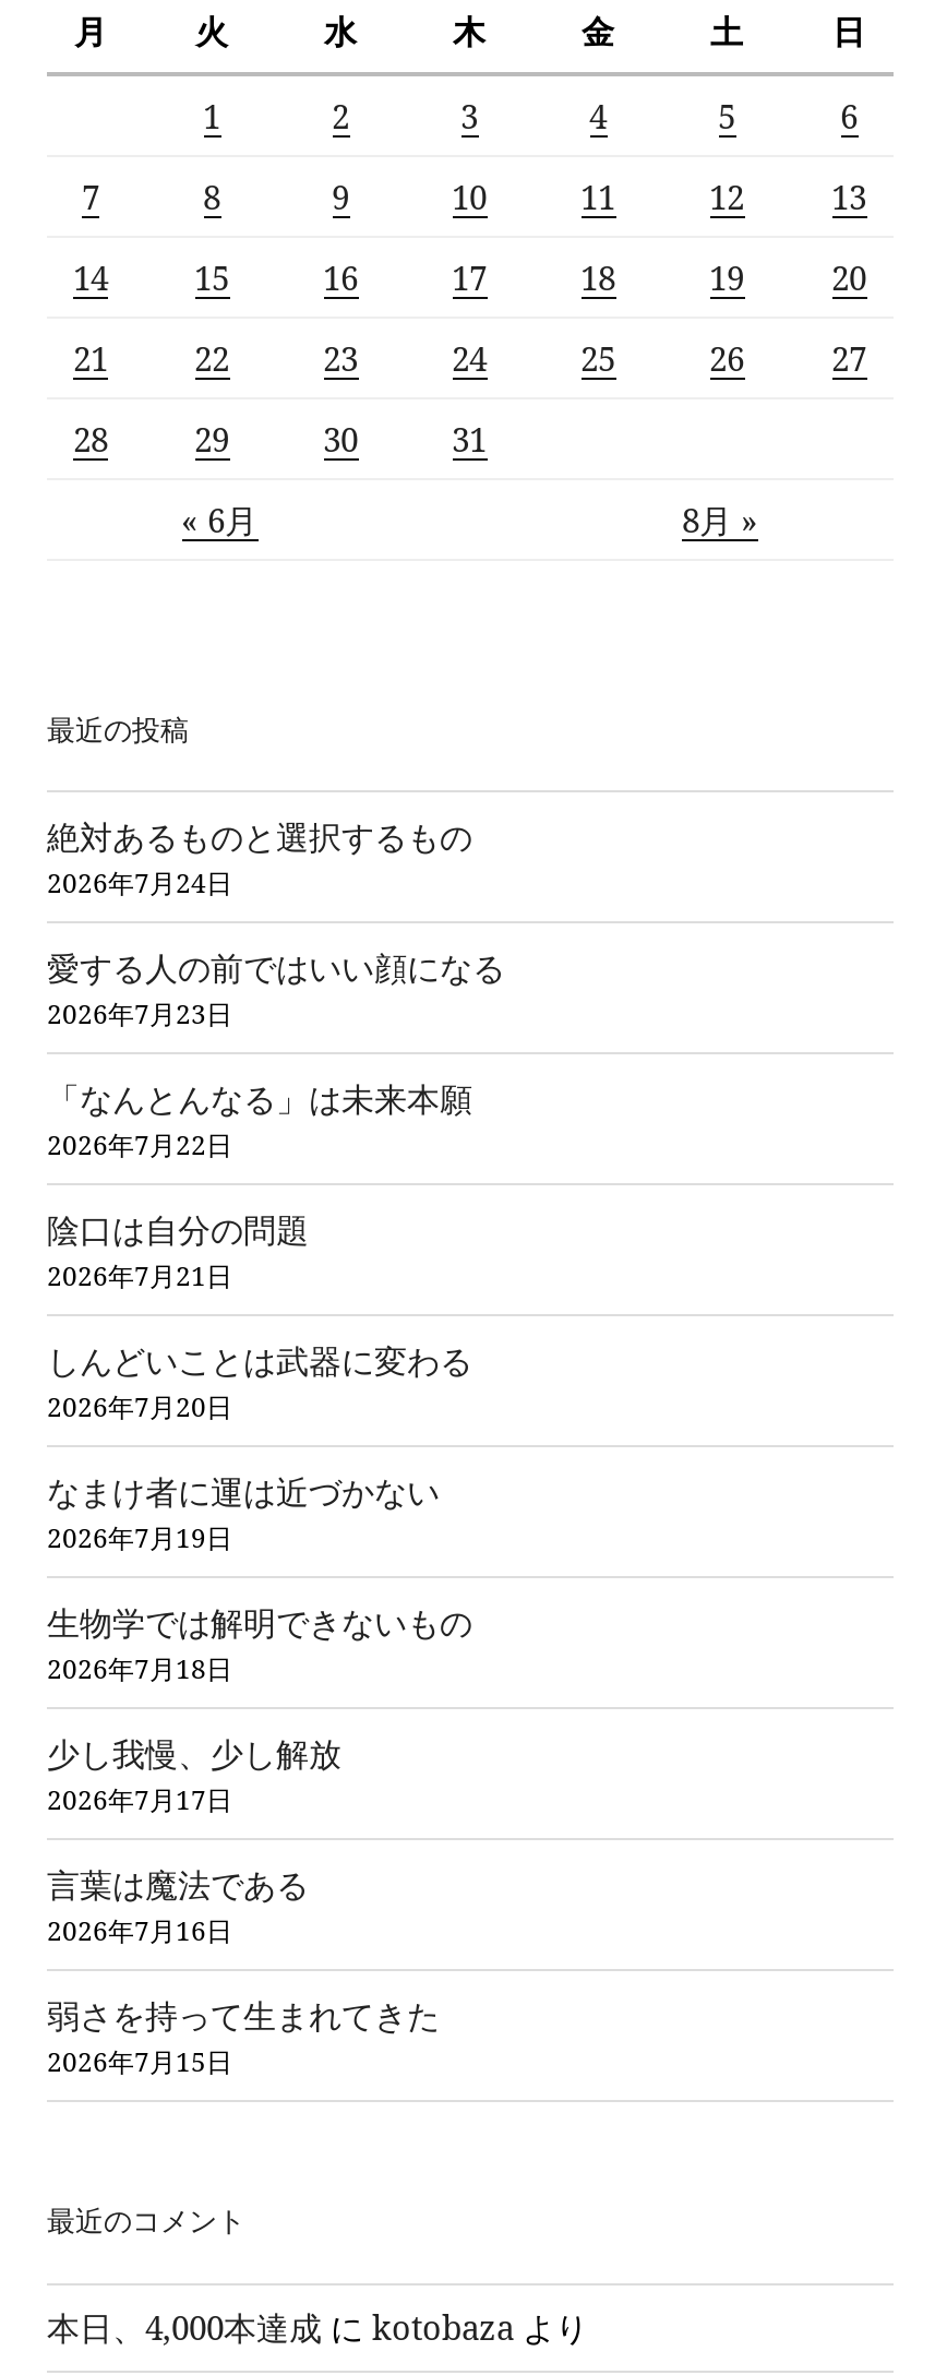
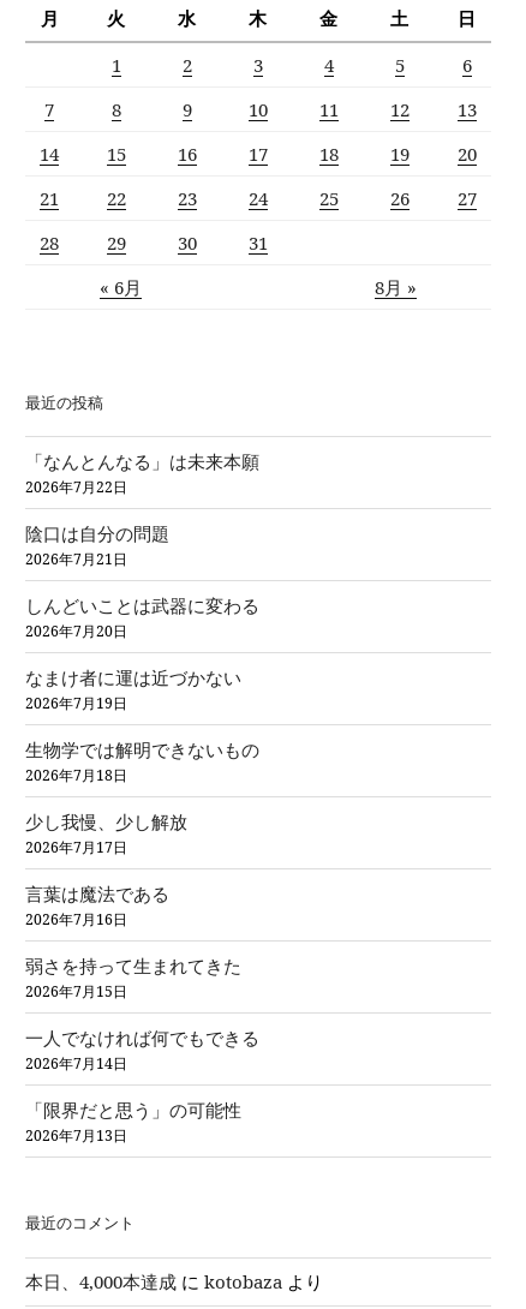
- 絶対あるものと選択するもの
- 2026年7月24日
- 愛する人の前ではいい顔になる
- 2026年7月23日

moved up: 「なんとんなる」は未来本願 | 2026年7月22日 | 陰口は自分の問題 | ... | 弱さを持って生まれてきた | 2026年7月15日

+ 一人でなければ何でもできる
+ 2026年7月14日
+ 「限界だと思う」の可能性
+ 2026年7月13日
